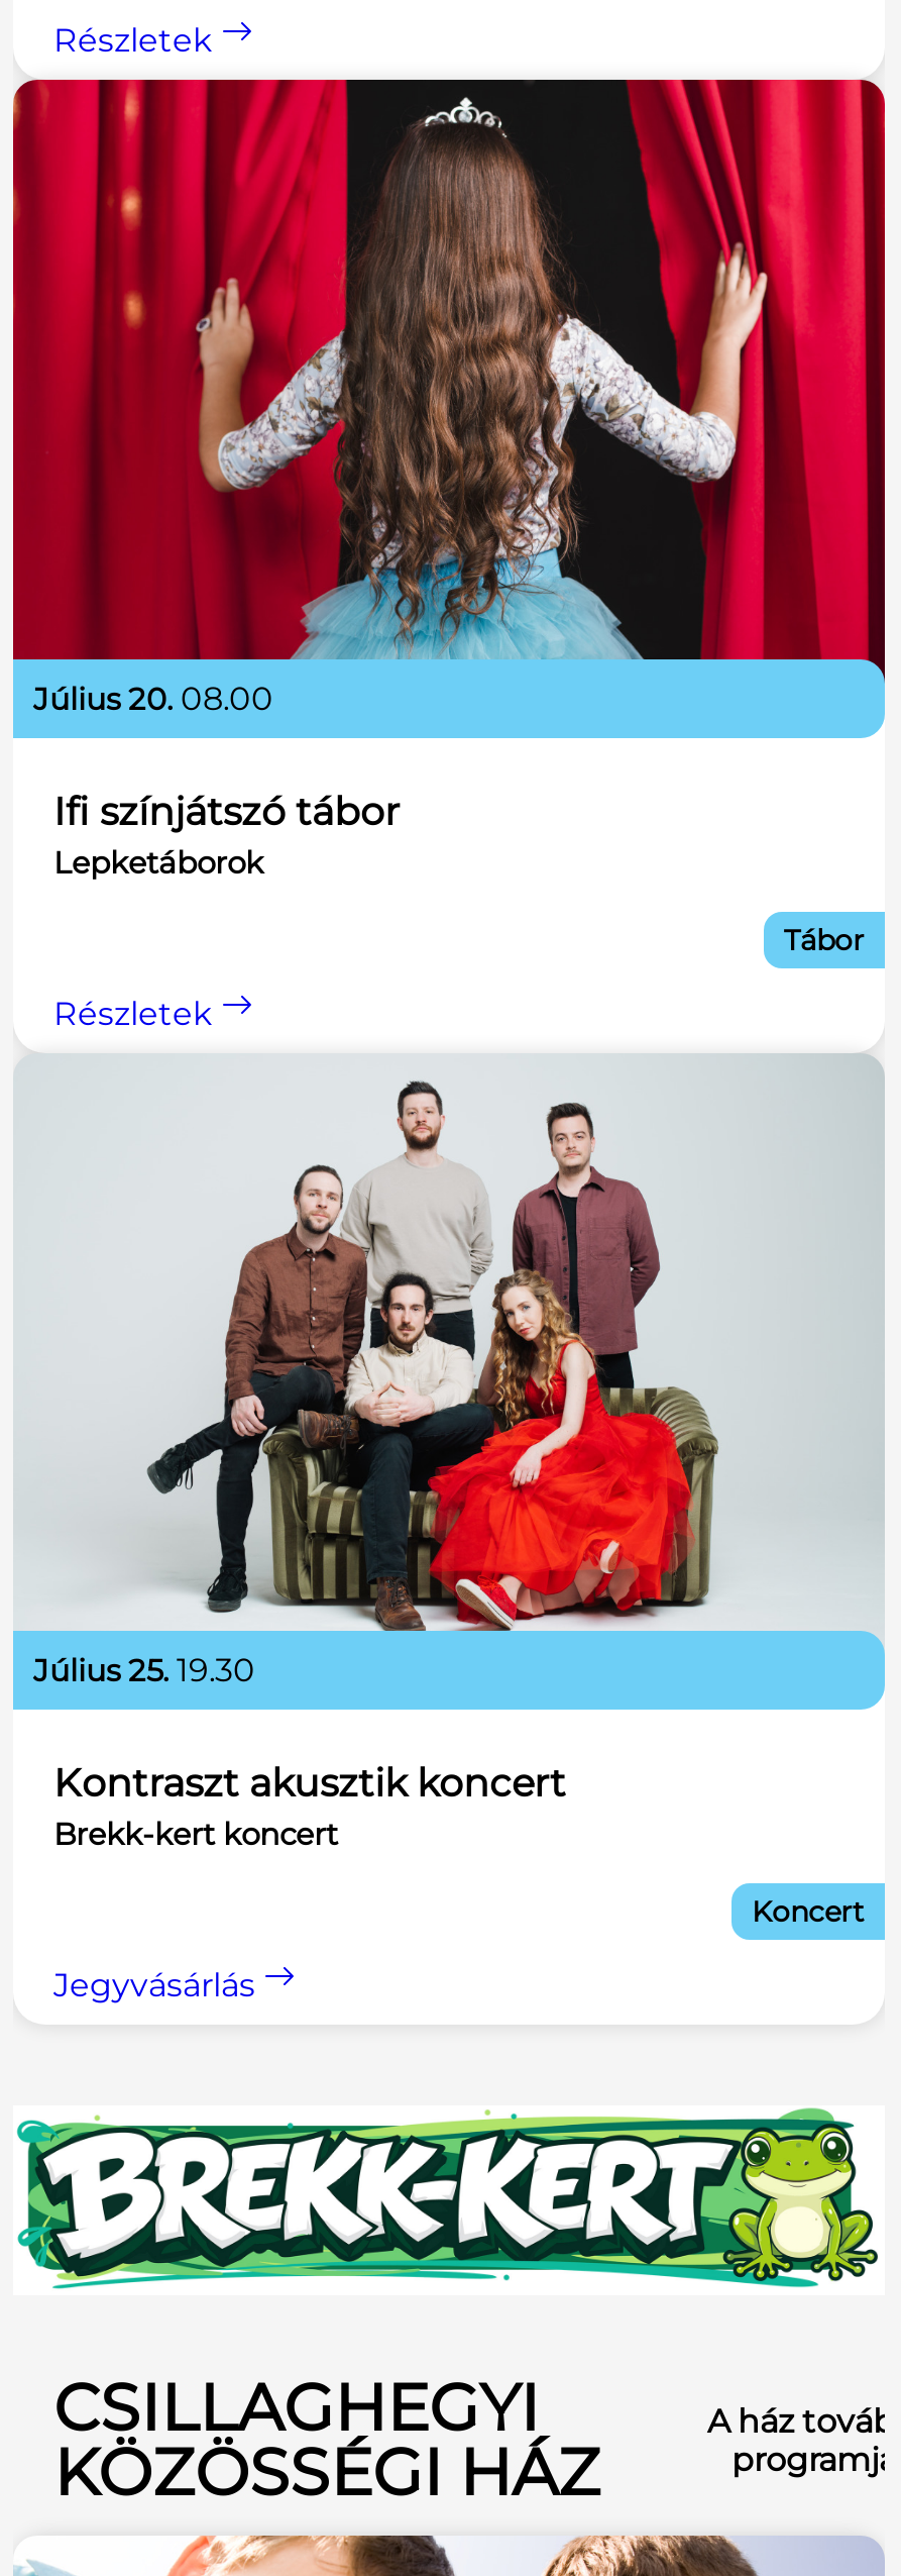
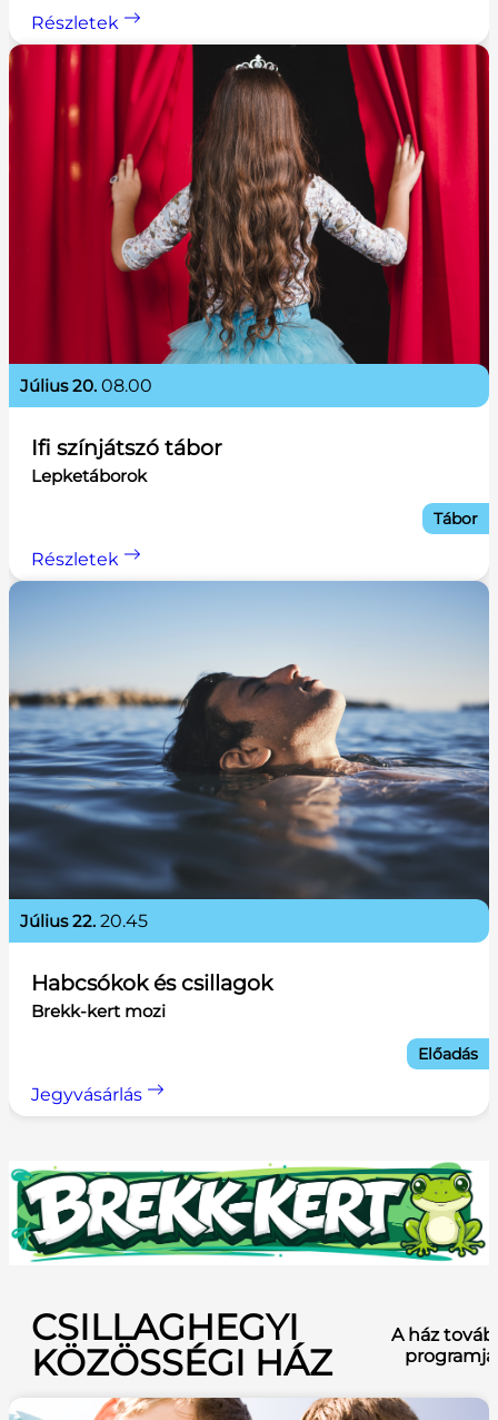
- [image]
- július 25. 19.30
+ [image]
+ július 22. 20.45

- Kontraszt akusztik koncert
- Brekk-kert koncert
+ Habcsókok és csillagok
+ Brekk-kert mozi

- Koncert
+ Előadás
